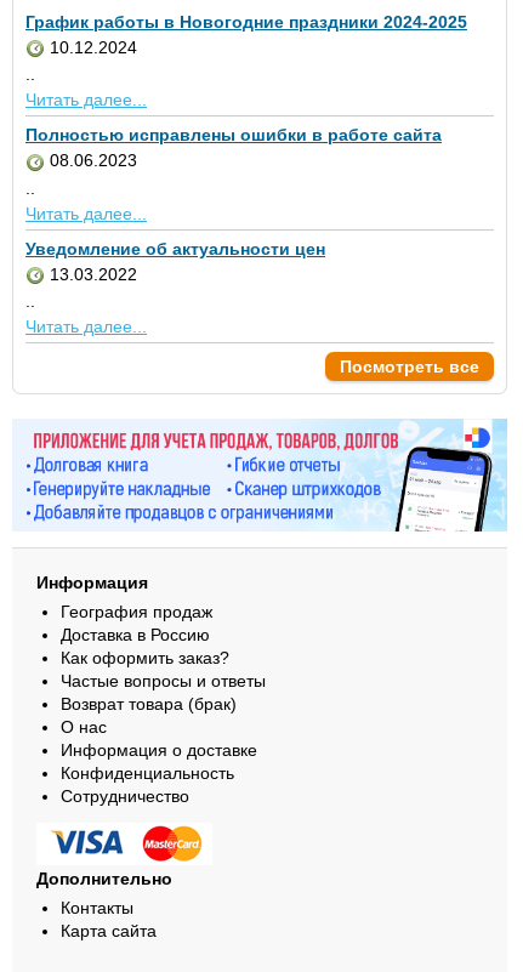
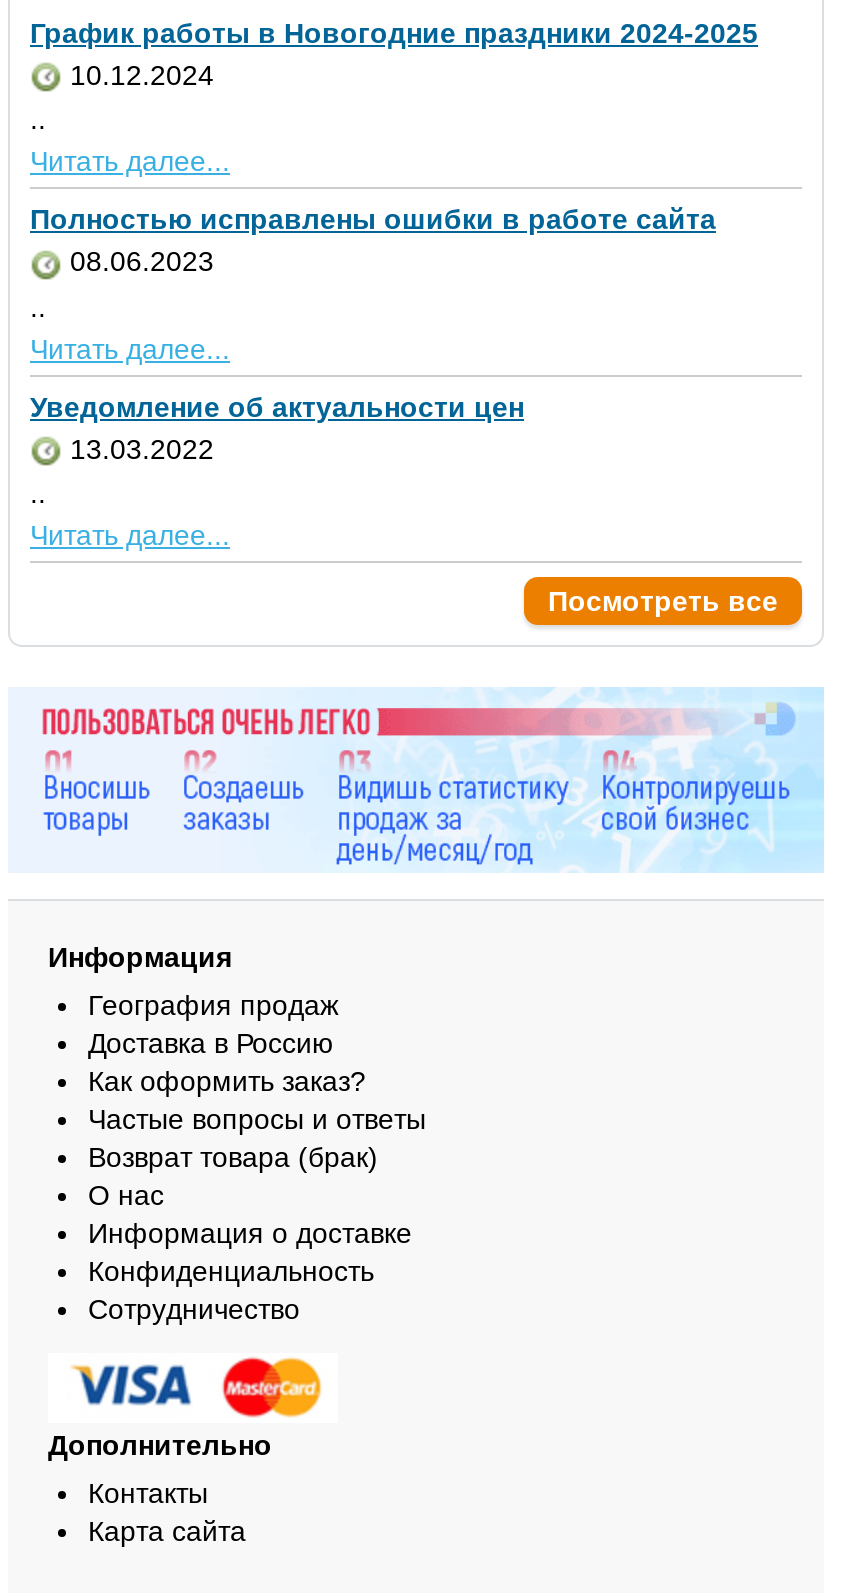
- [image]
+ [image]
